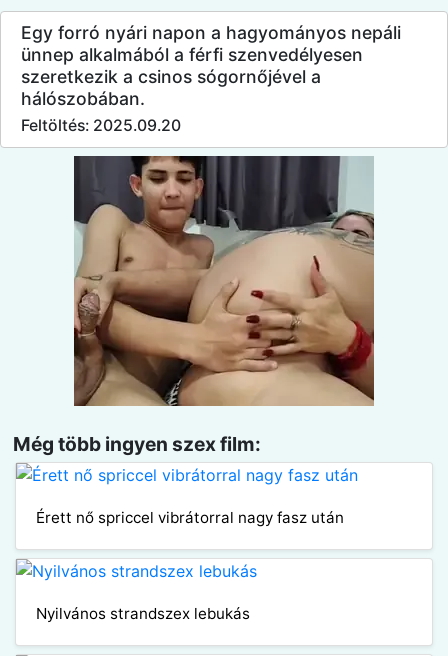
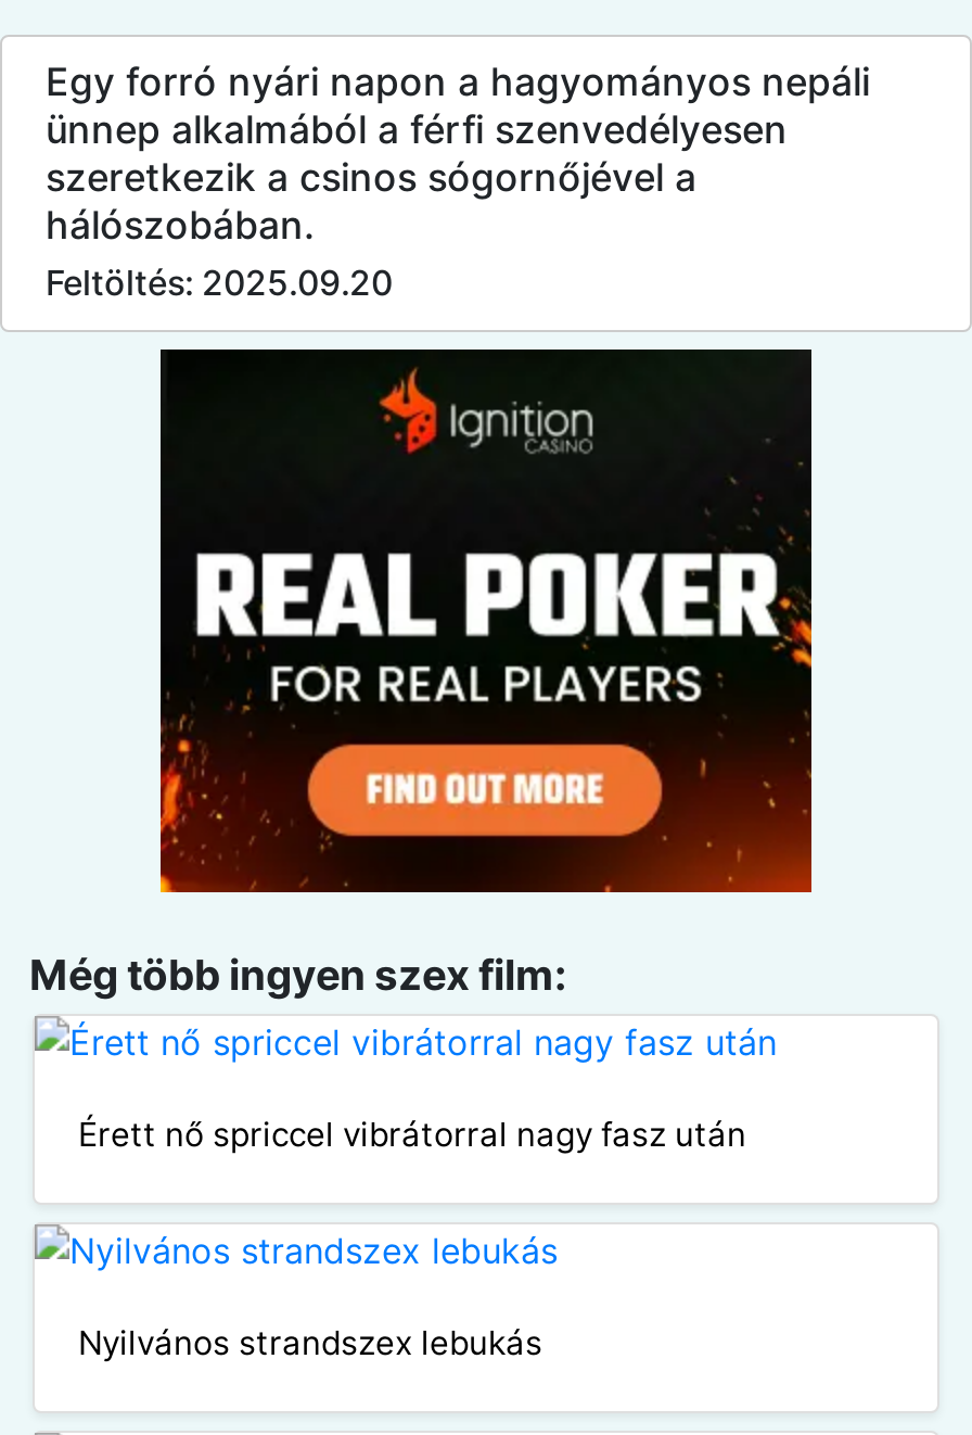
- [image]
+ [image]
